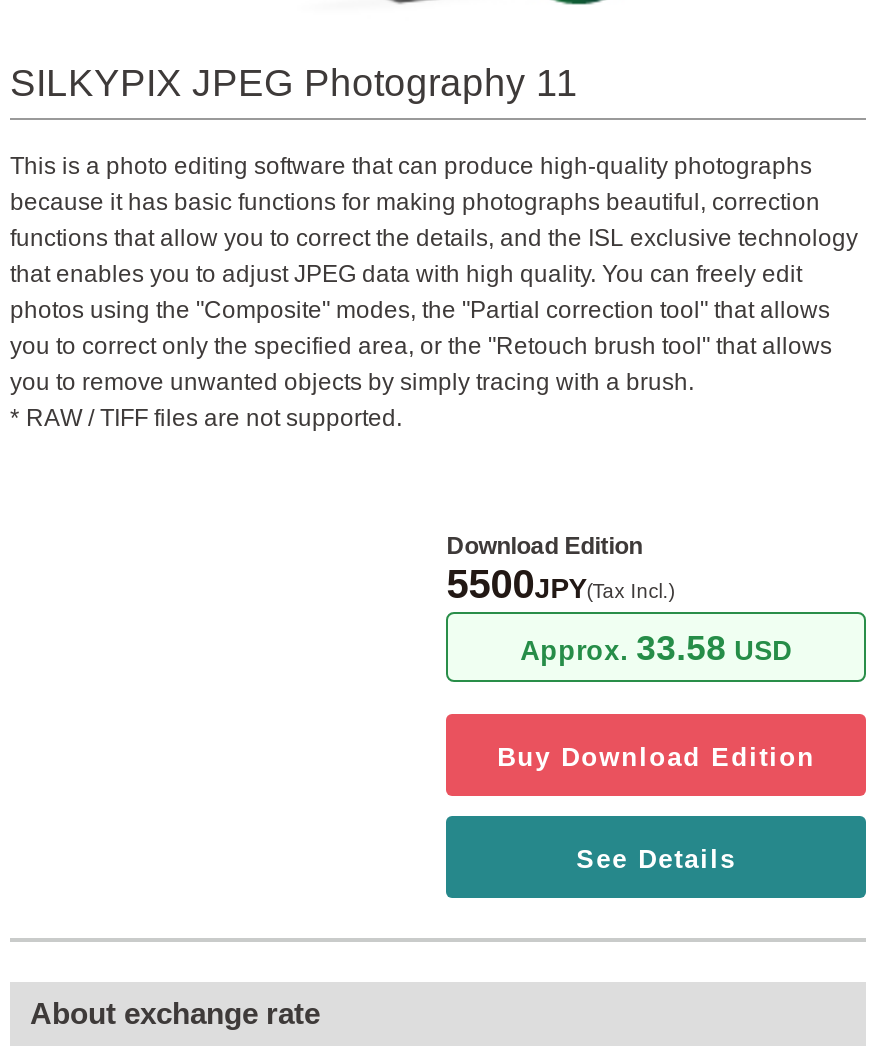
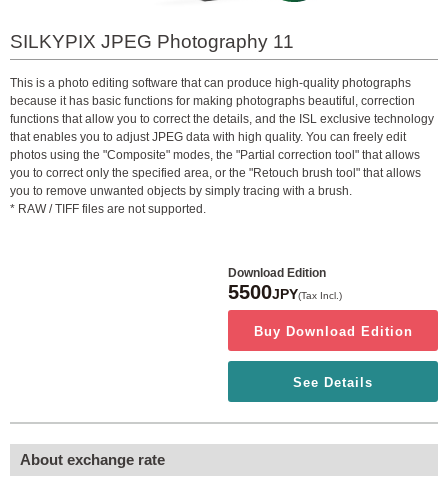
- Approx. 33.58 USD
